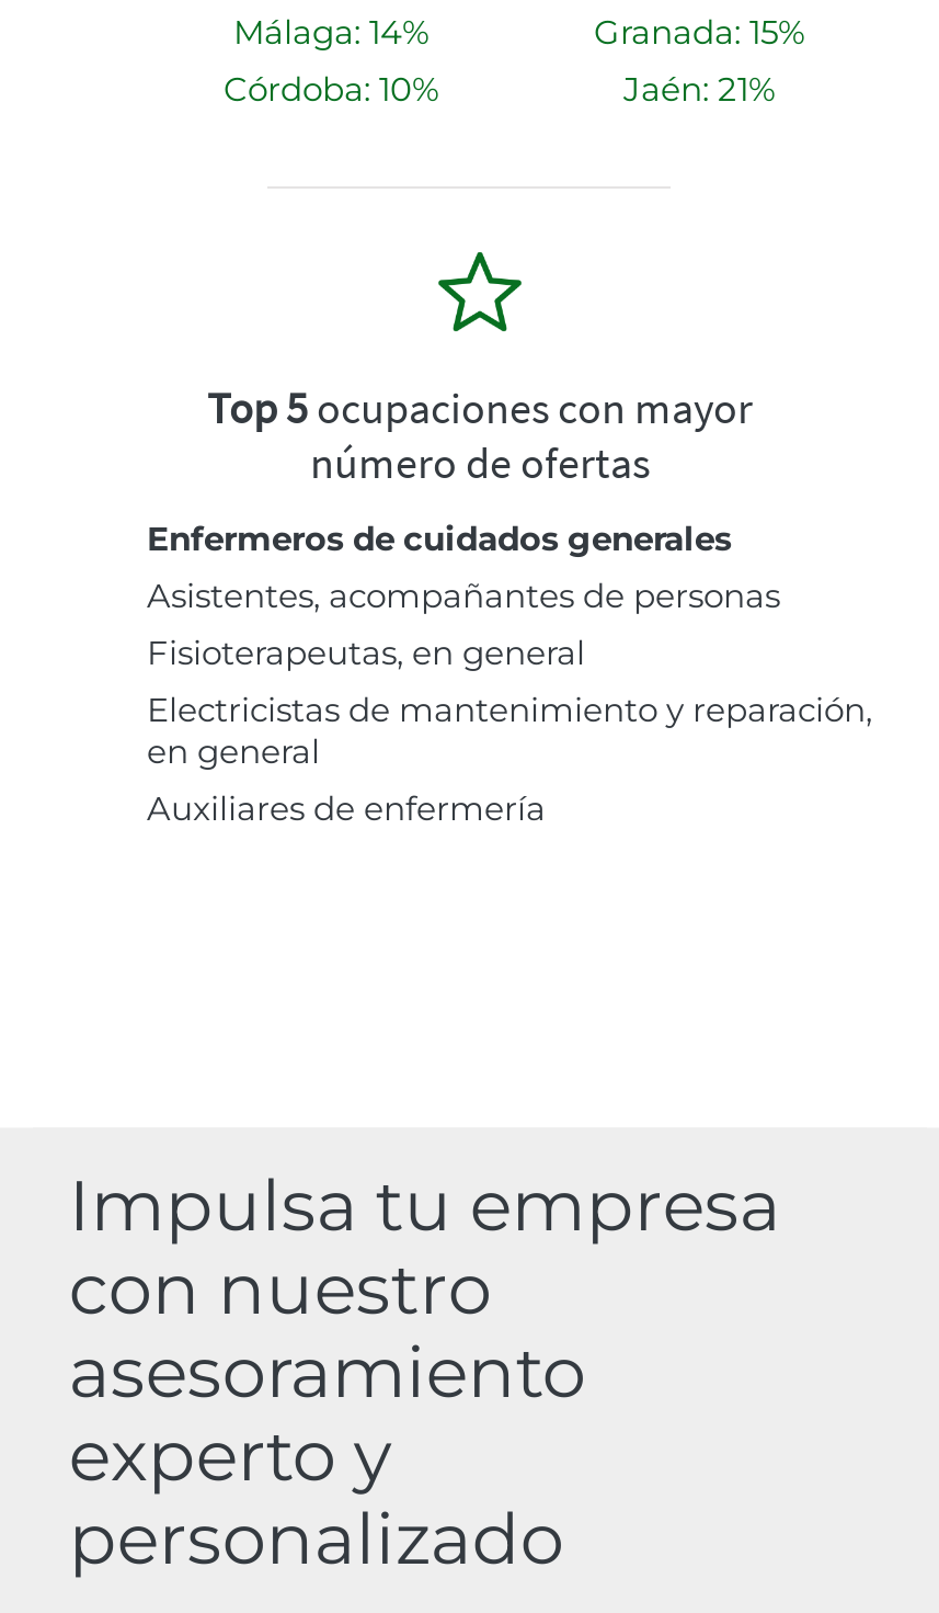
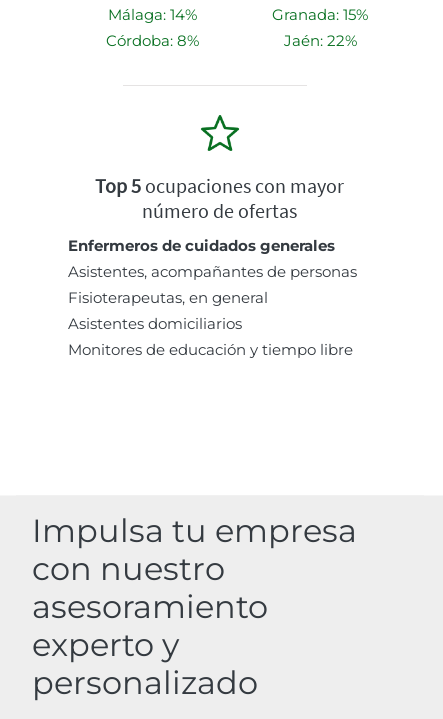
- Córdoba: 10%
+ Córdoba: 8%

- Jaén: 21%
+ Jaén: 22%

- Electricistas de mantenimiento y reparación,
- en general
- Auxiliares de enfermería
+ Asistentes domiciliarios
+ Monitores de educación y tiempo libre
